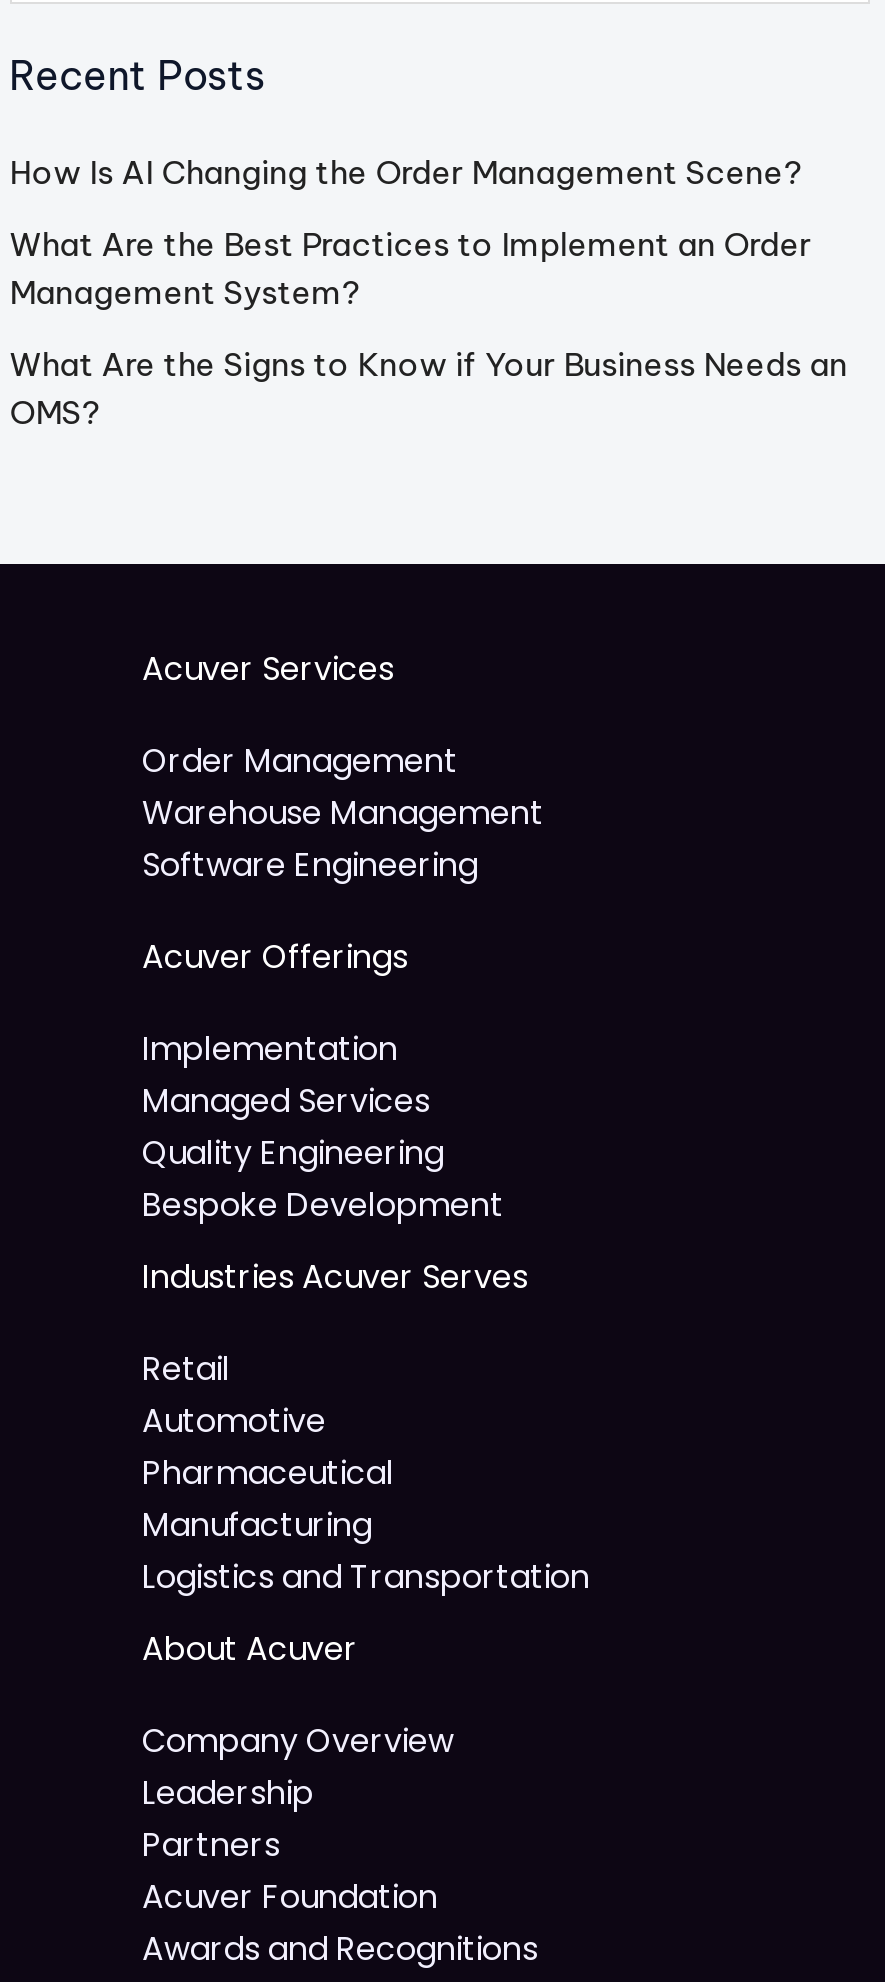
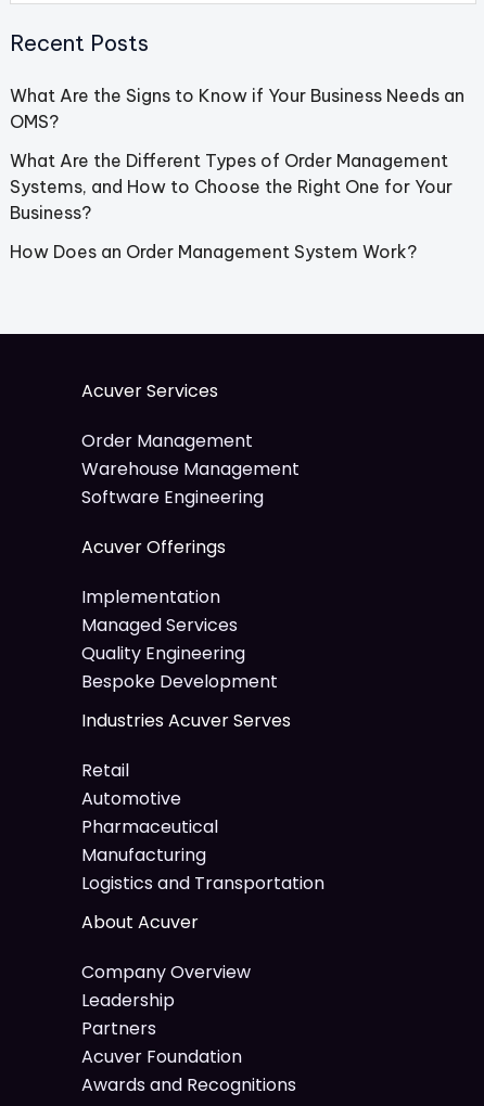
- How Is AI Changing the Order Management Scene?
- What Are the Best Practices to Implement an Order
- Management System?

moved up: What Are the Signs to Know if Your Business Needs an | OMS?

+ What Are the Different Types of Order Management
+ Systems, and How to Choose the Right One for Your
+ Business?
+ How Does an Order Management System Work?
